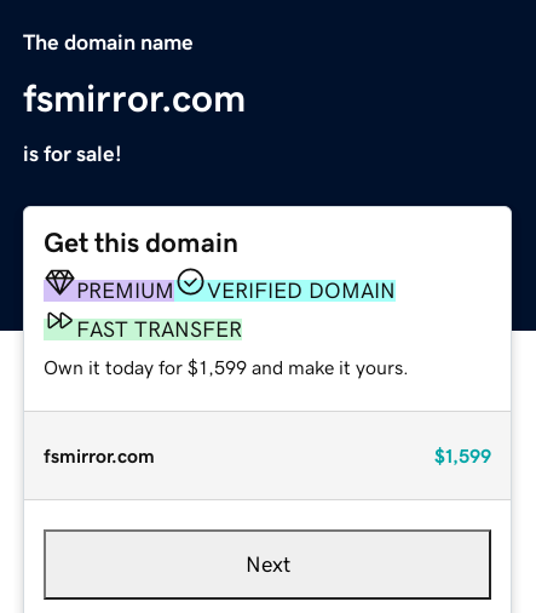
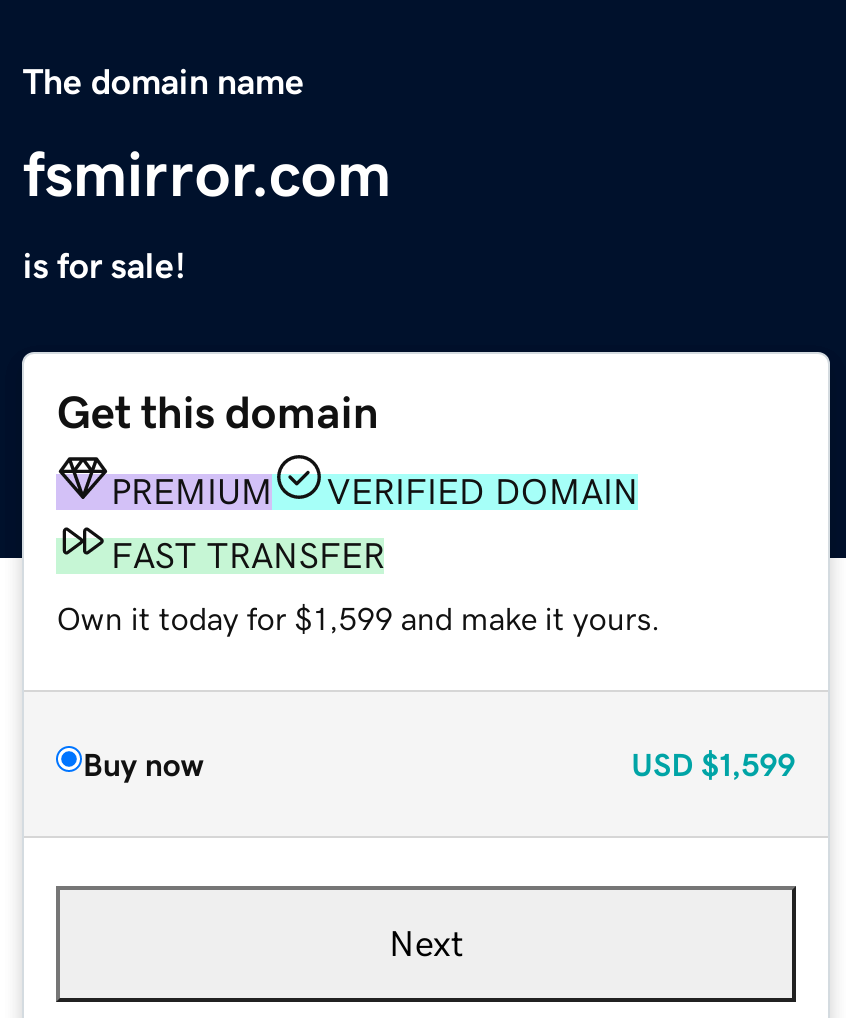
- fsmirror.com
- $1,599
+ Buy now
+ USD $1,599
